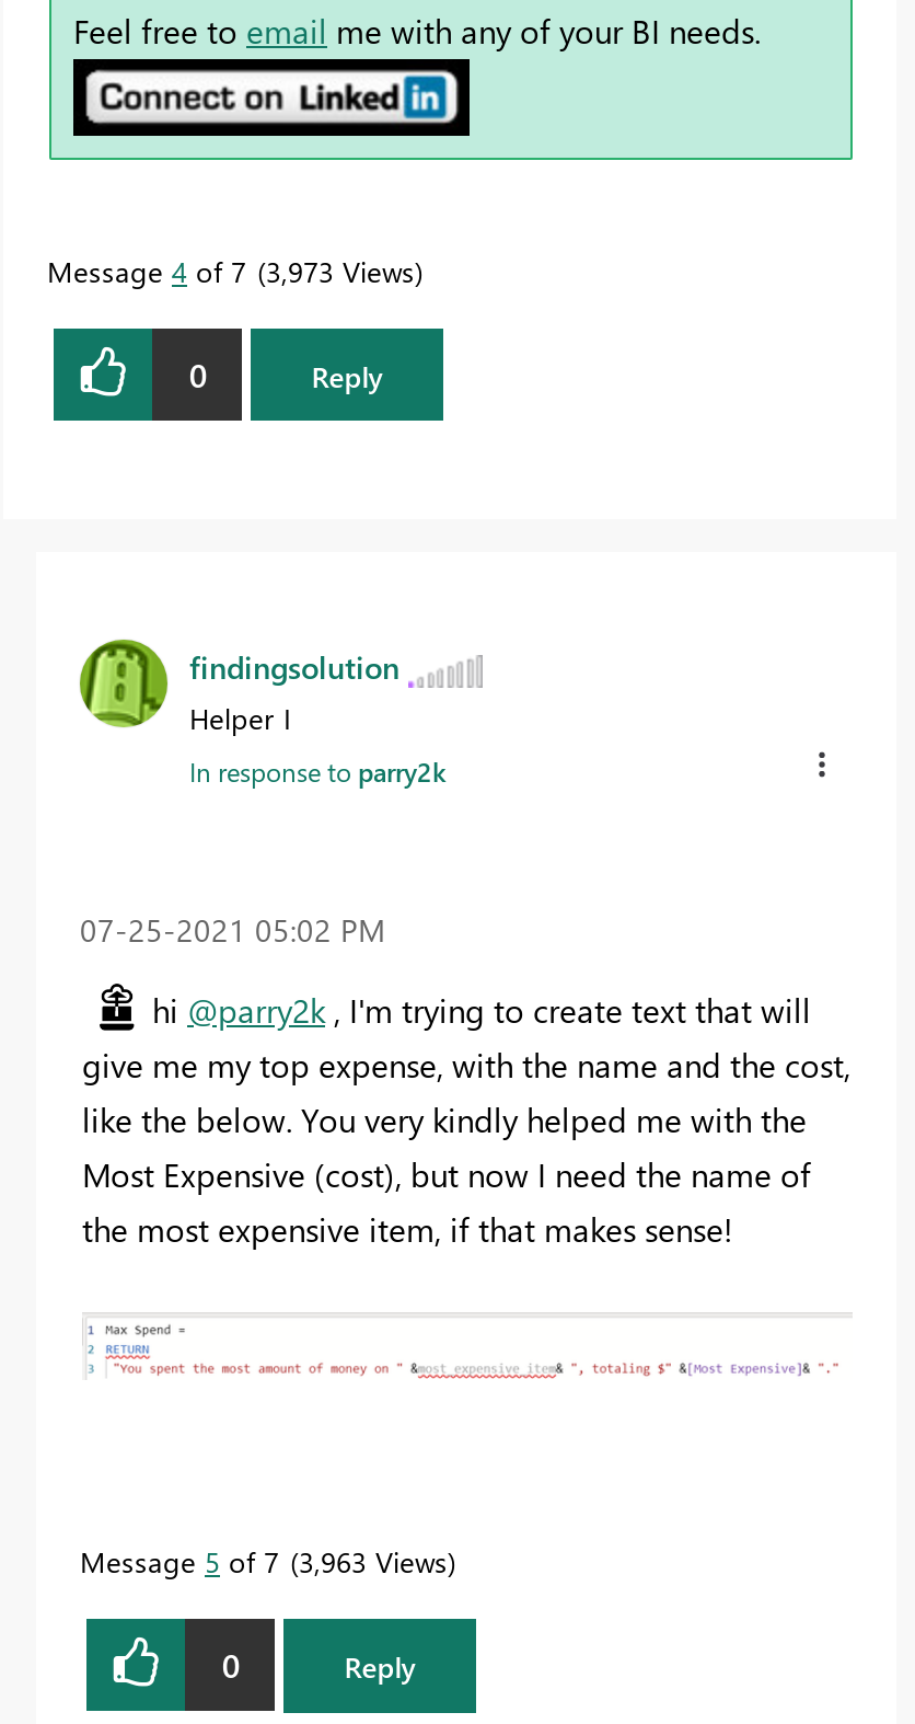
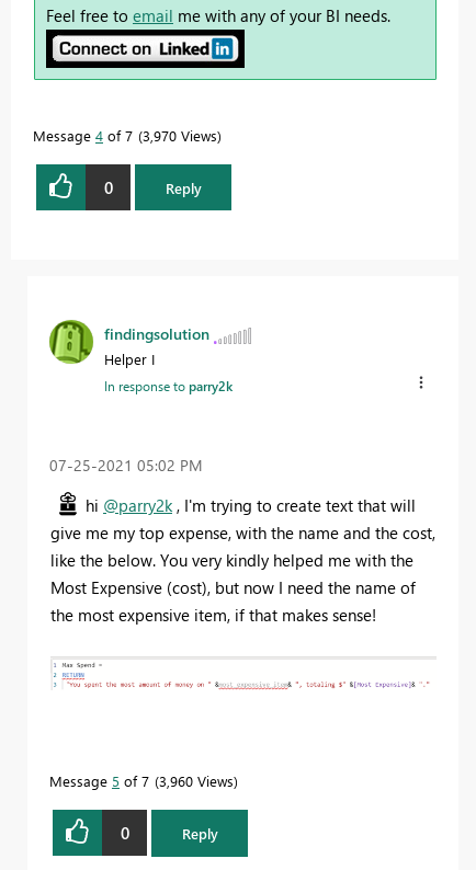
- Message 4 of 7 3,973 Views
+ Message 4 of 7 3,970 Views

- Message 5 of 7 3,963 Views
+ Message 5 of 7 3,960 Views
